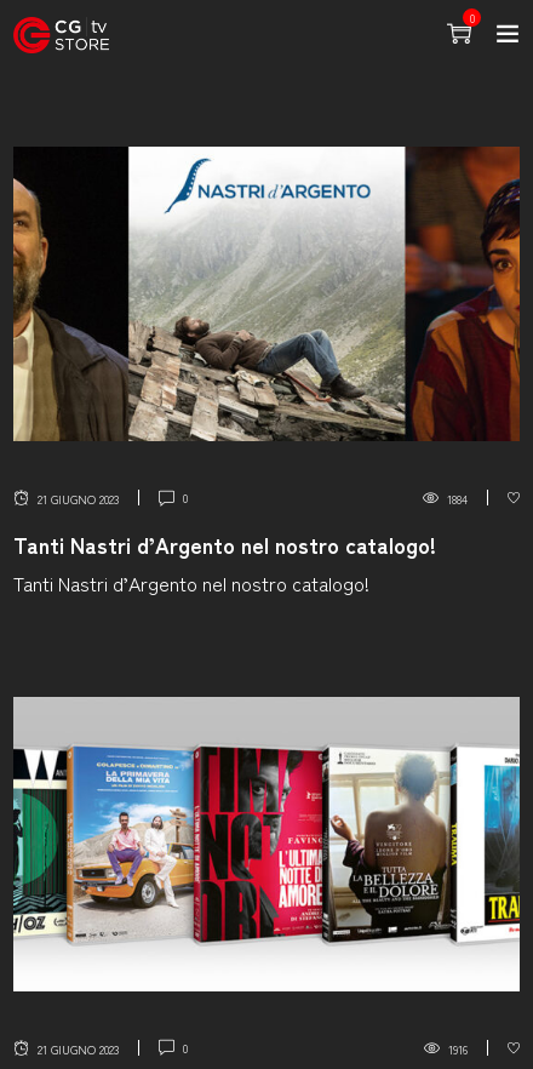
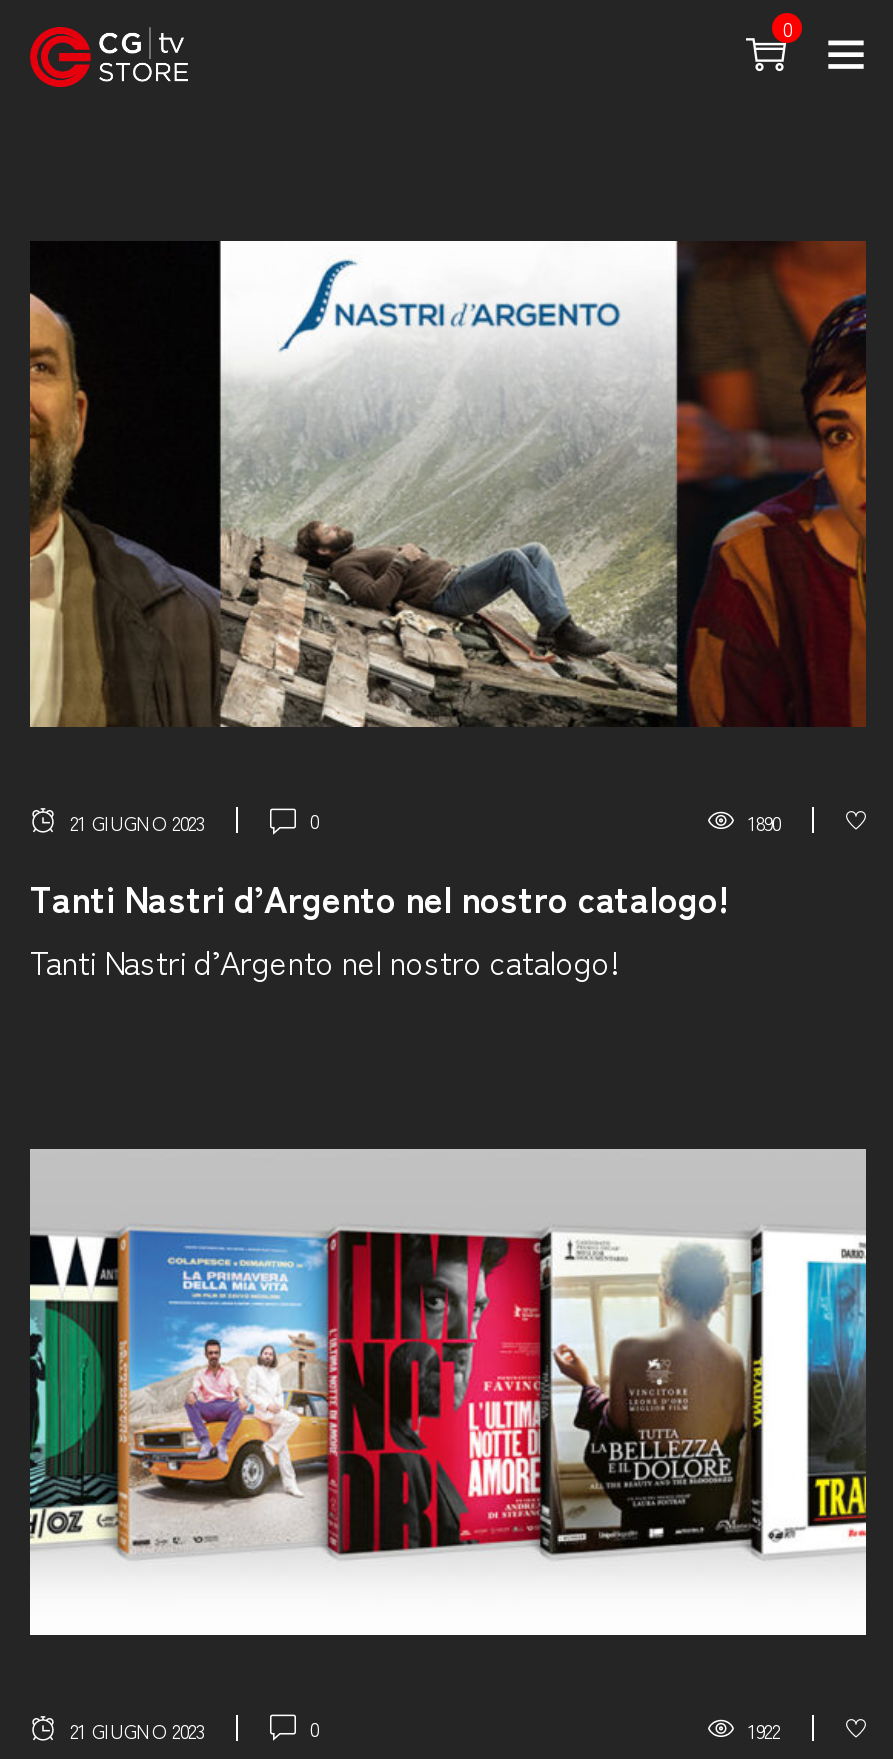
- 1884
+ 1890

- 1916
+ 1922
